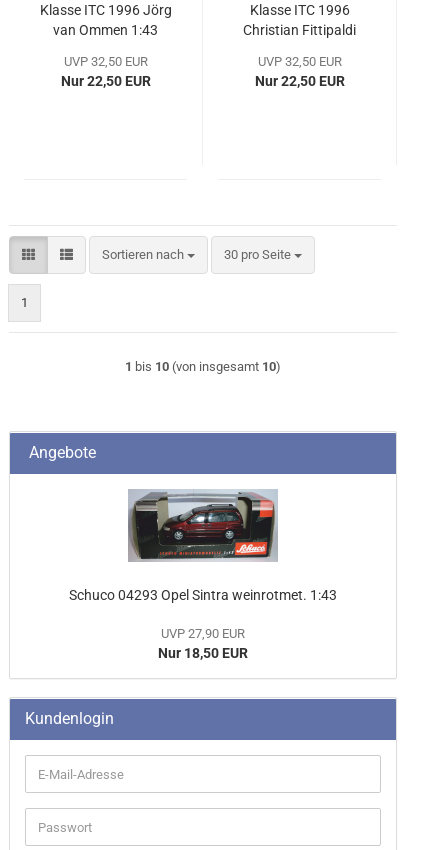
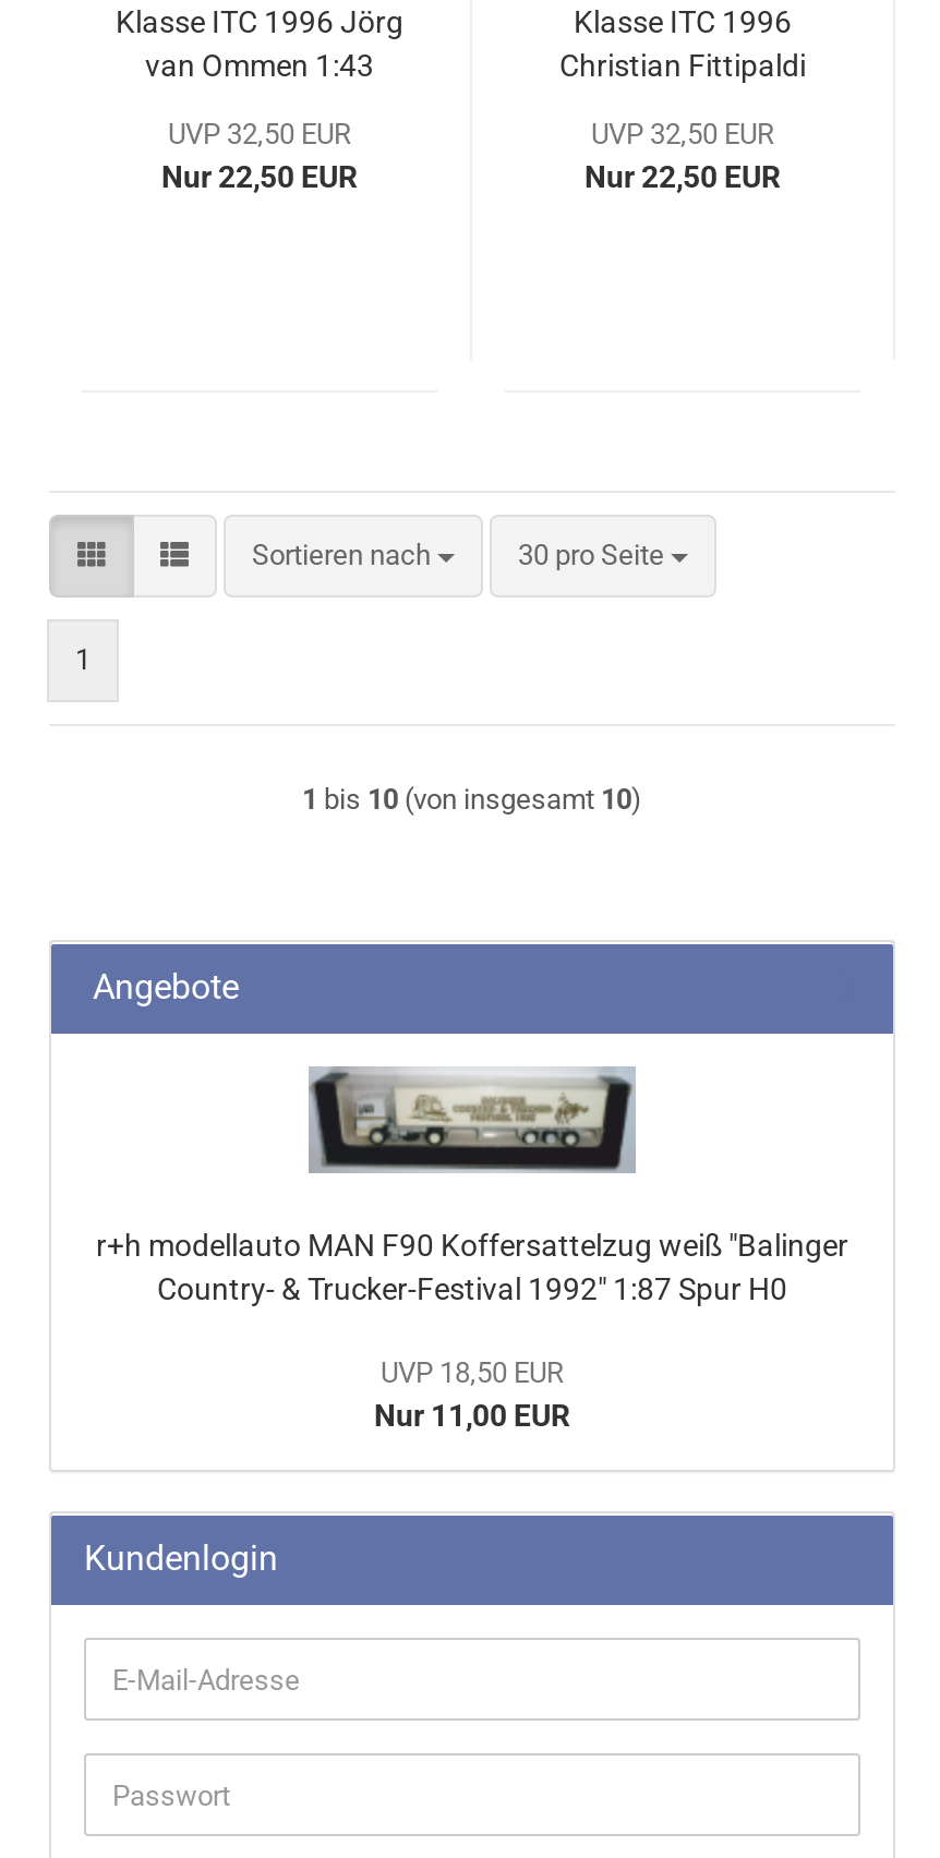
- [image]
- Schuco 04293 Opel Sintra weinrotmet. 1:43
+ [image]
+ r+h modellauto MAN F90 Koffersattelzug weiß "Balinger
+ Country- & Trucker-Festival 1992" 1:87 Spur H0

- UVP 27,90 EUR
- Nur 18,50 EUR
+ UVP 18,50 EUR
+ Nur 11,00 EUR
